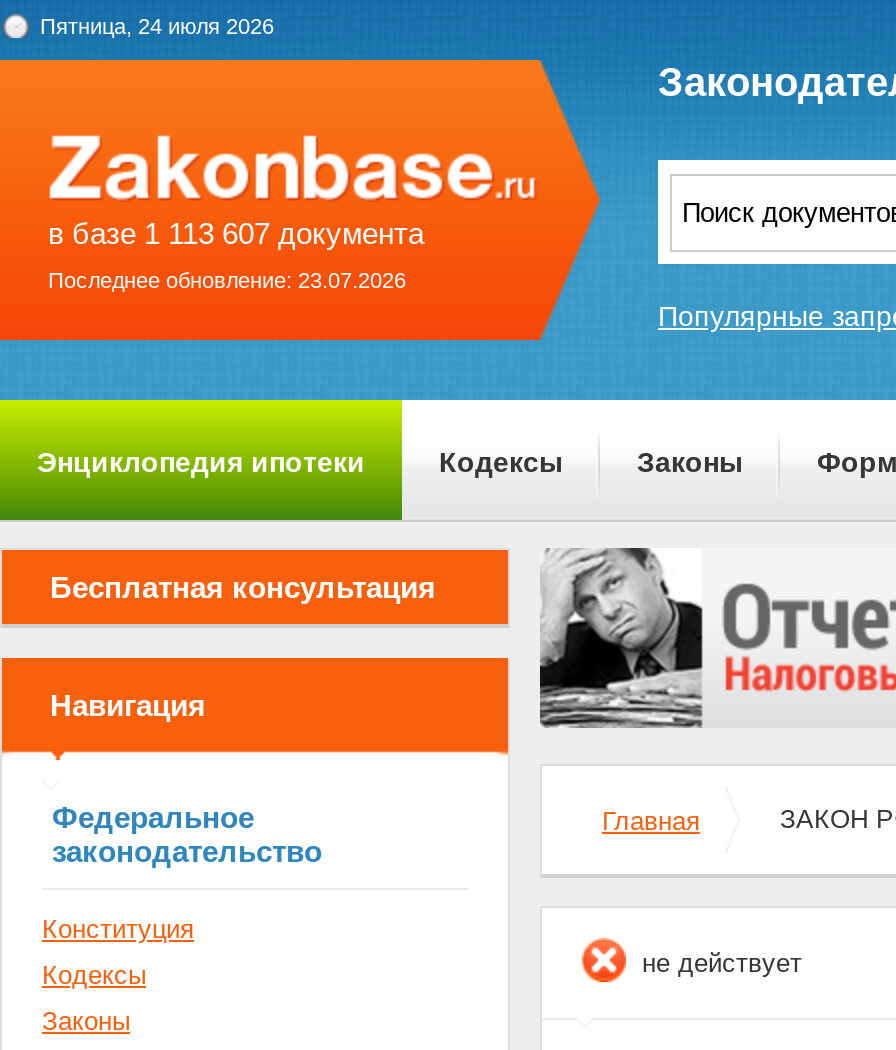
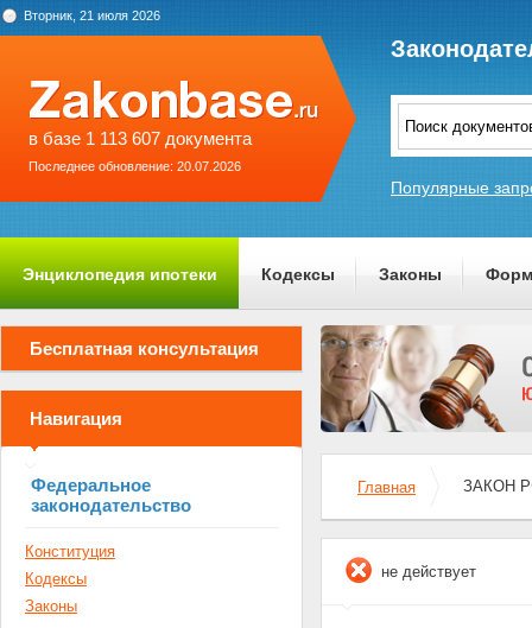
- Пятница, 24 июля 2026
+ Вторник, 21 июля 2026

- Последнее обновление: 23.07.2026
+ Последнее обновление: 20.07.2026

- [image]
+ [image]
